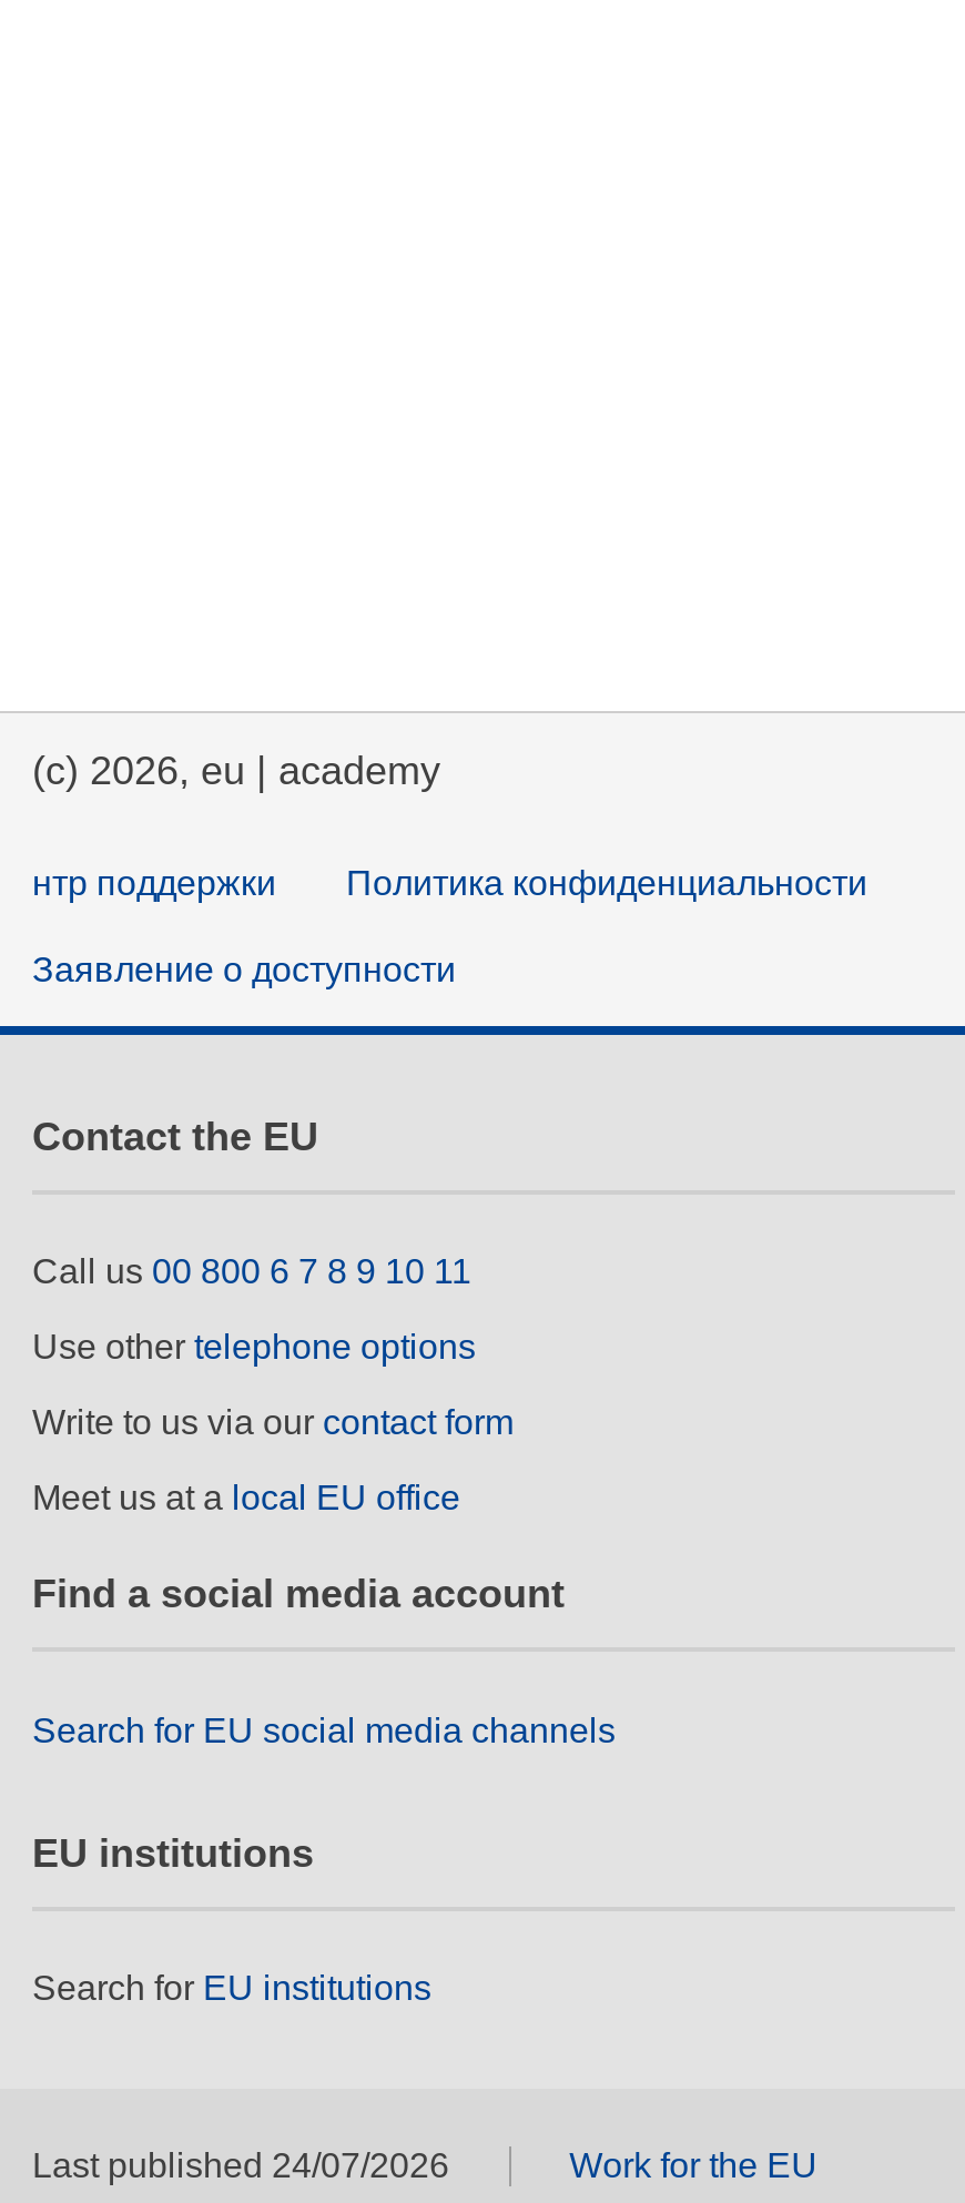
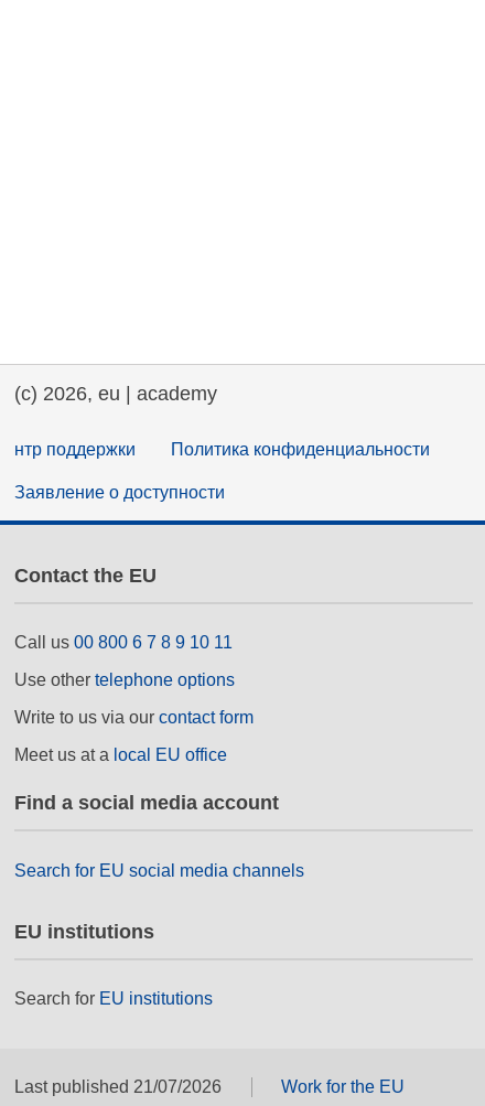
- Last published 24/07/2026
+ Last published 21/07/2026
